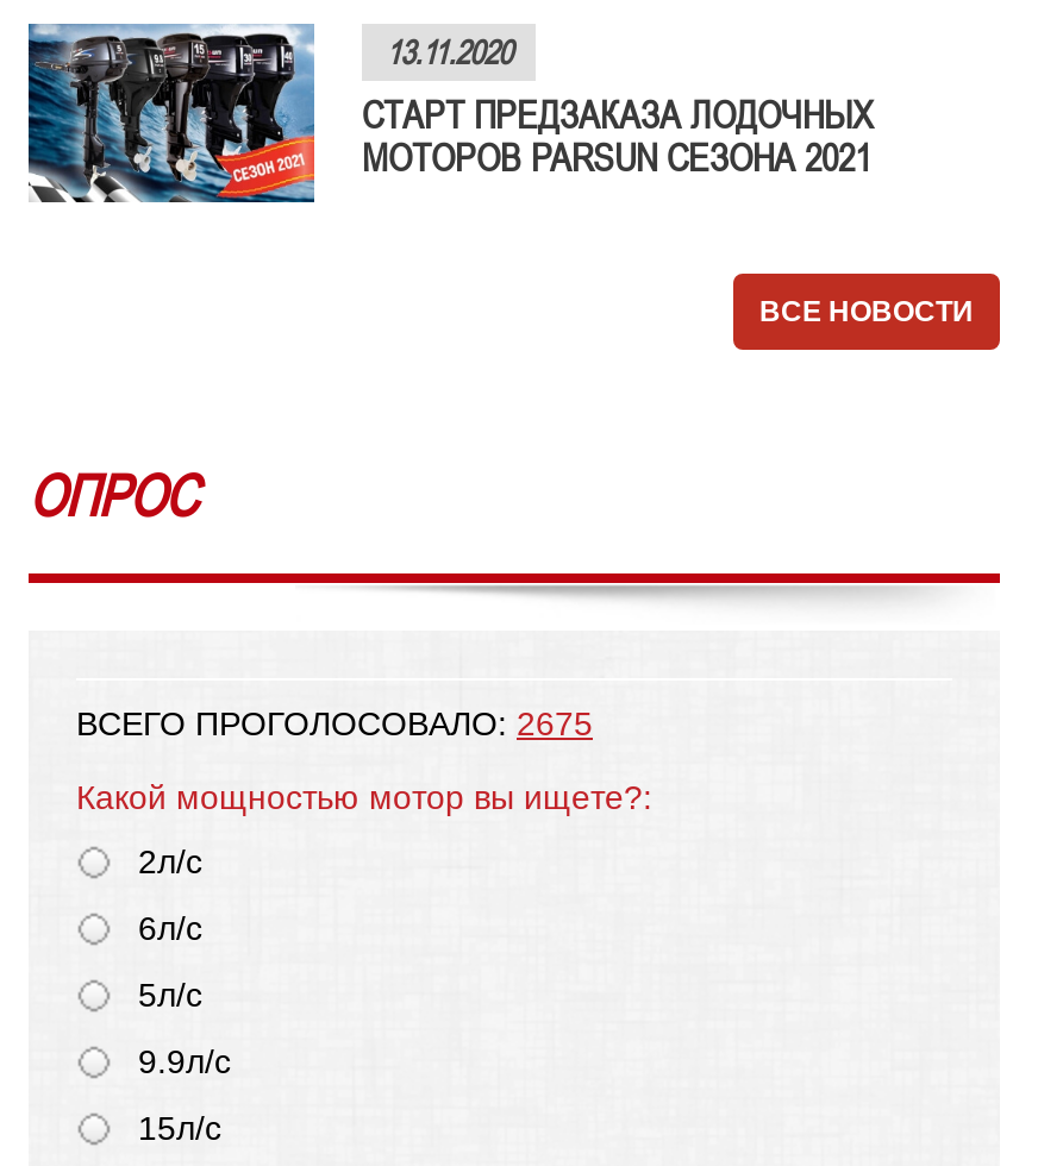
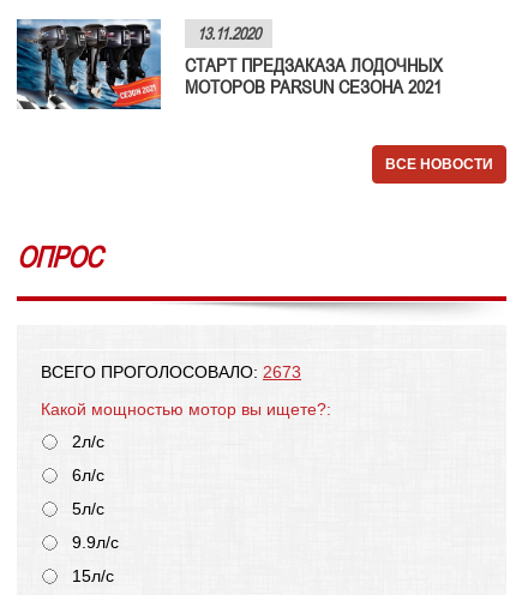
- ВСЕГО ПРОГОЛОСОВАЛО: 2675
+ ВСЕГО ПРОГОЛОСОВАЛО: 2673
